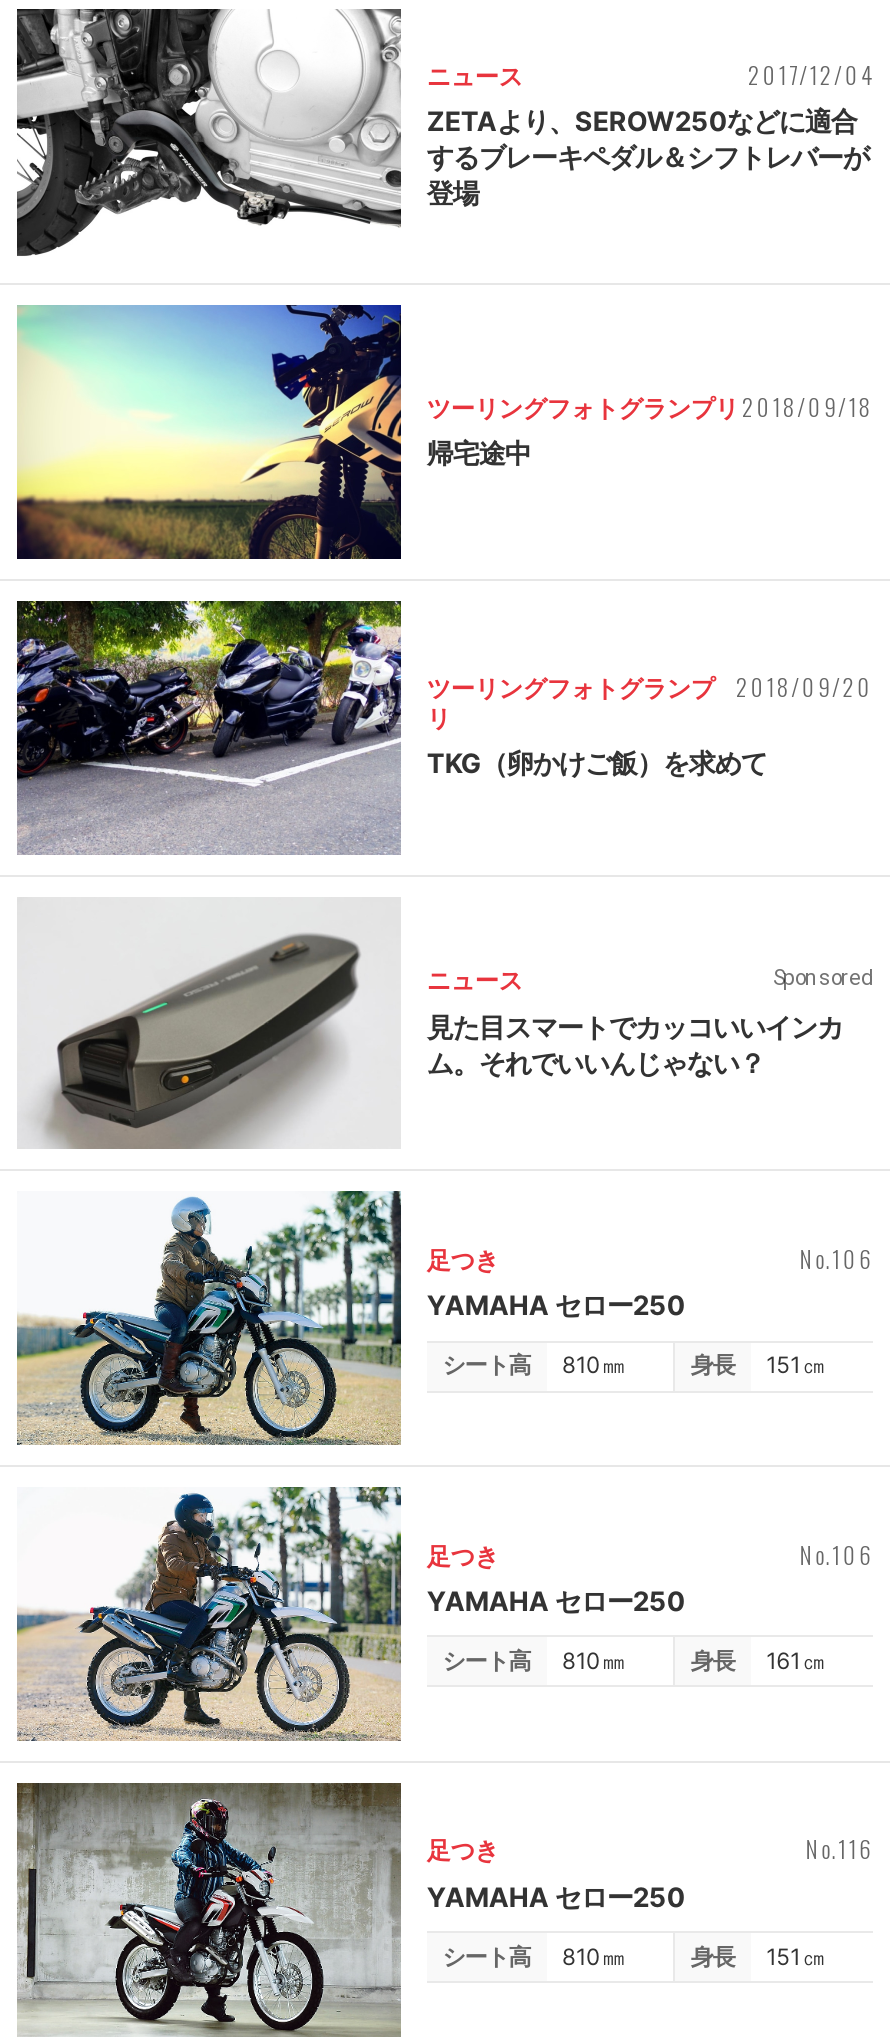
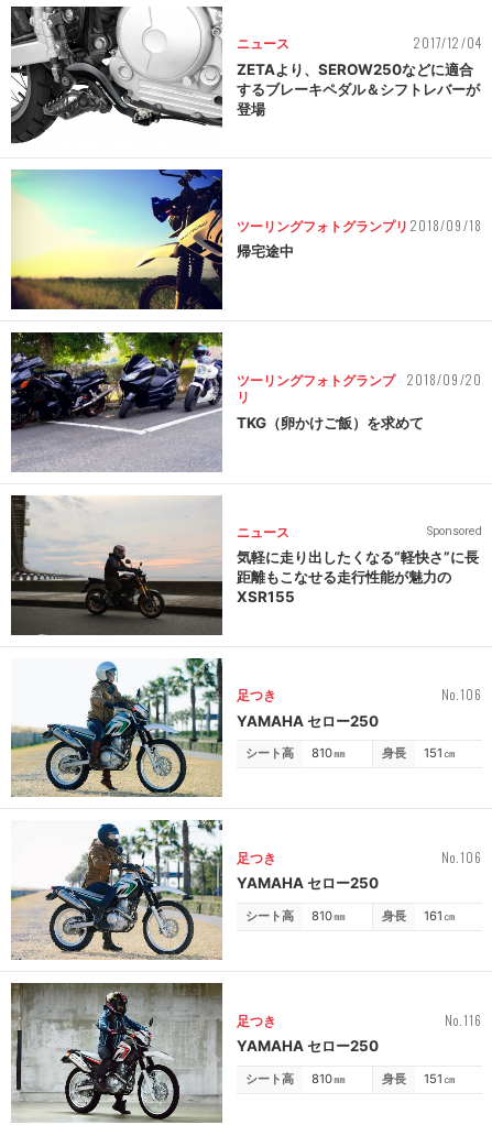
- [image]
- 見た目スマートでカッコいいインカ
- ム。それでいいんじゃない？
+ [image]
+ 気軽に走り出したくなる“軽快さ”に長
+ 距離もこなせる走行性能が魅力の
+ XSR155
